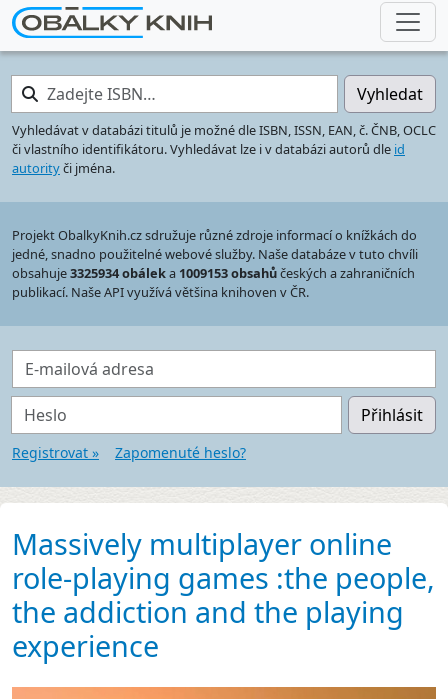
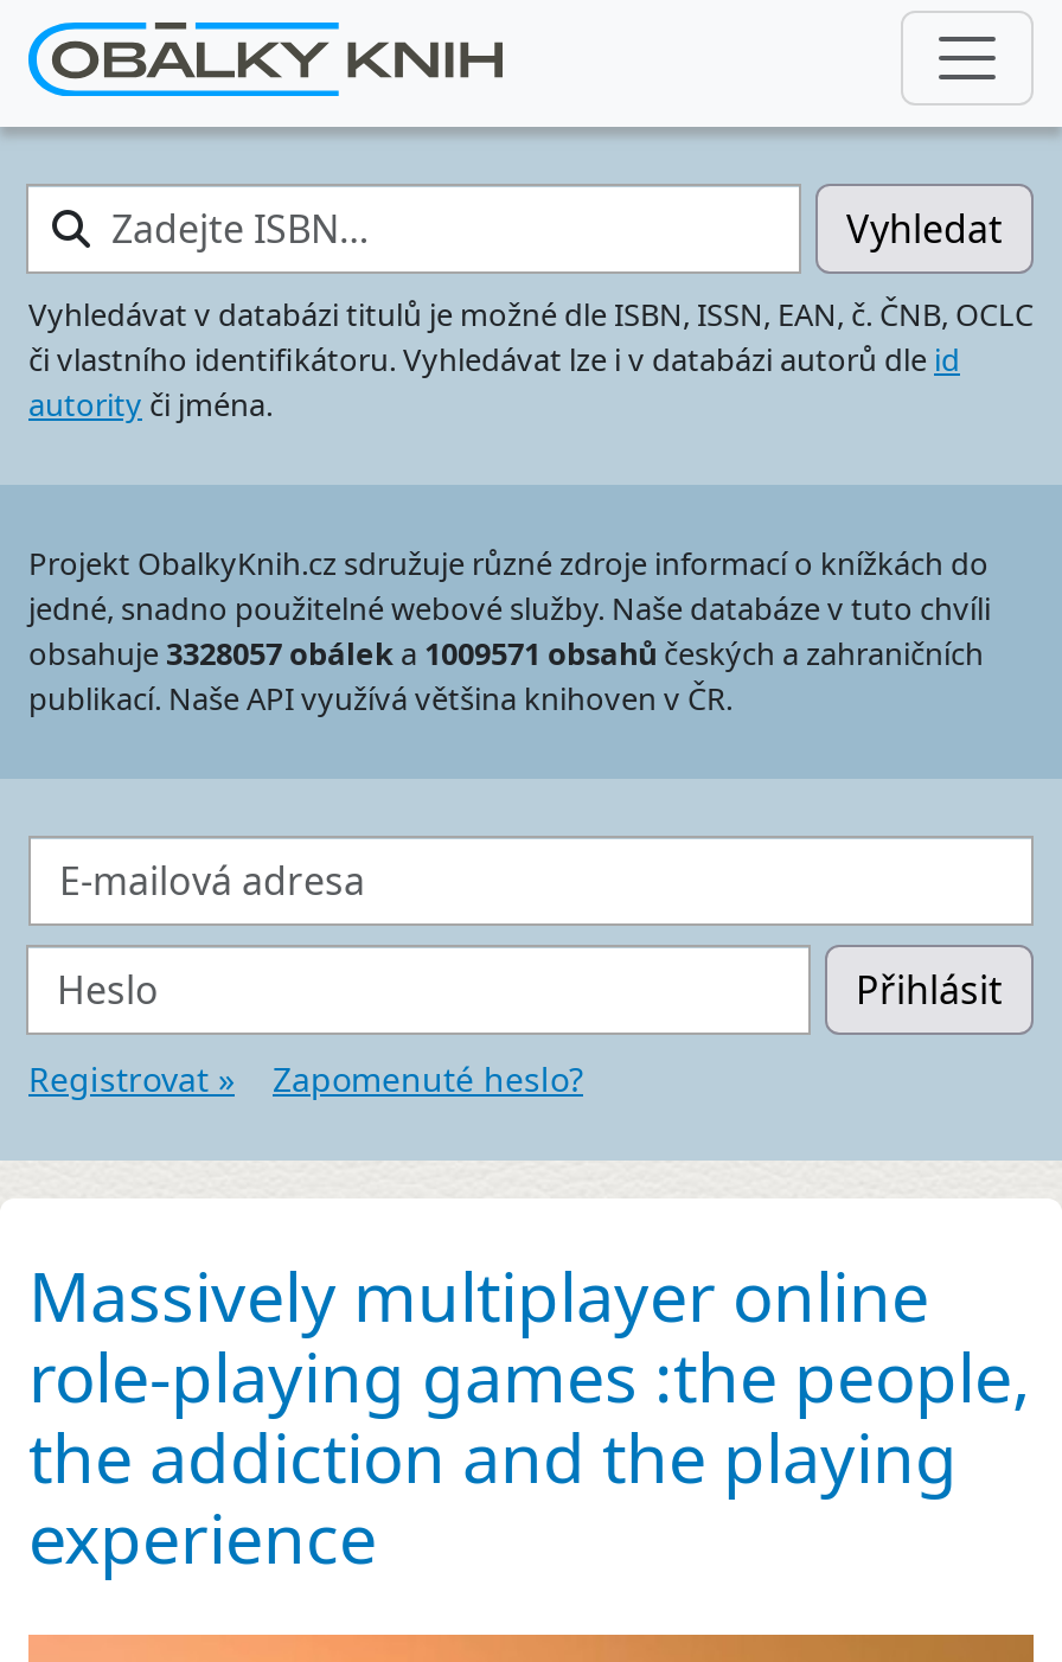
- obsahuje 3325934 obálek a 1009153 obsahů českých a zahraničních
+ obsahuje 3328057 obálek a 1009571 obsahů českých a zahraničních
